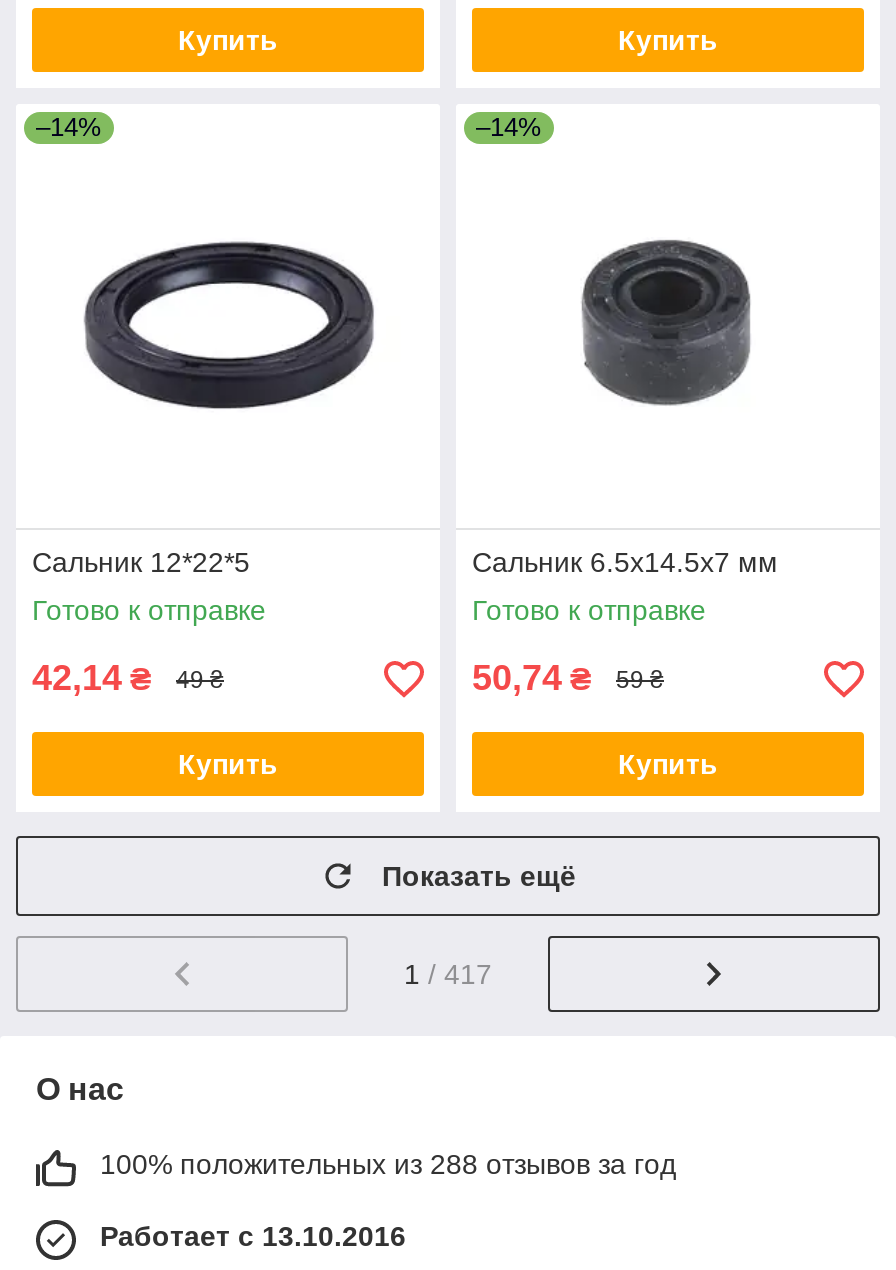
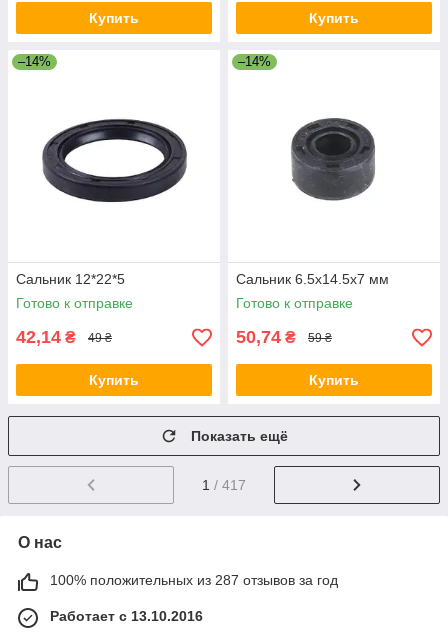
- 100% положительных из 288 отзывов за год
+ 100% положительных из 287 отзывов за год
